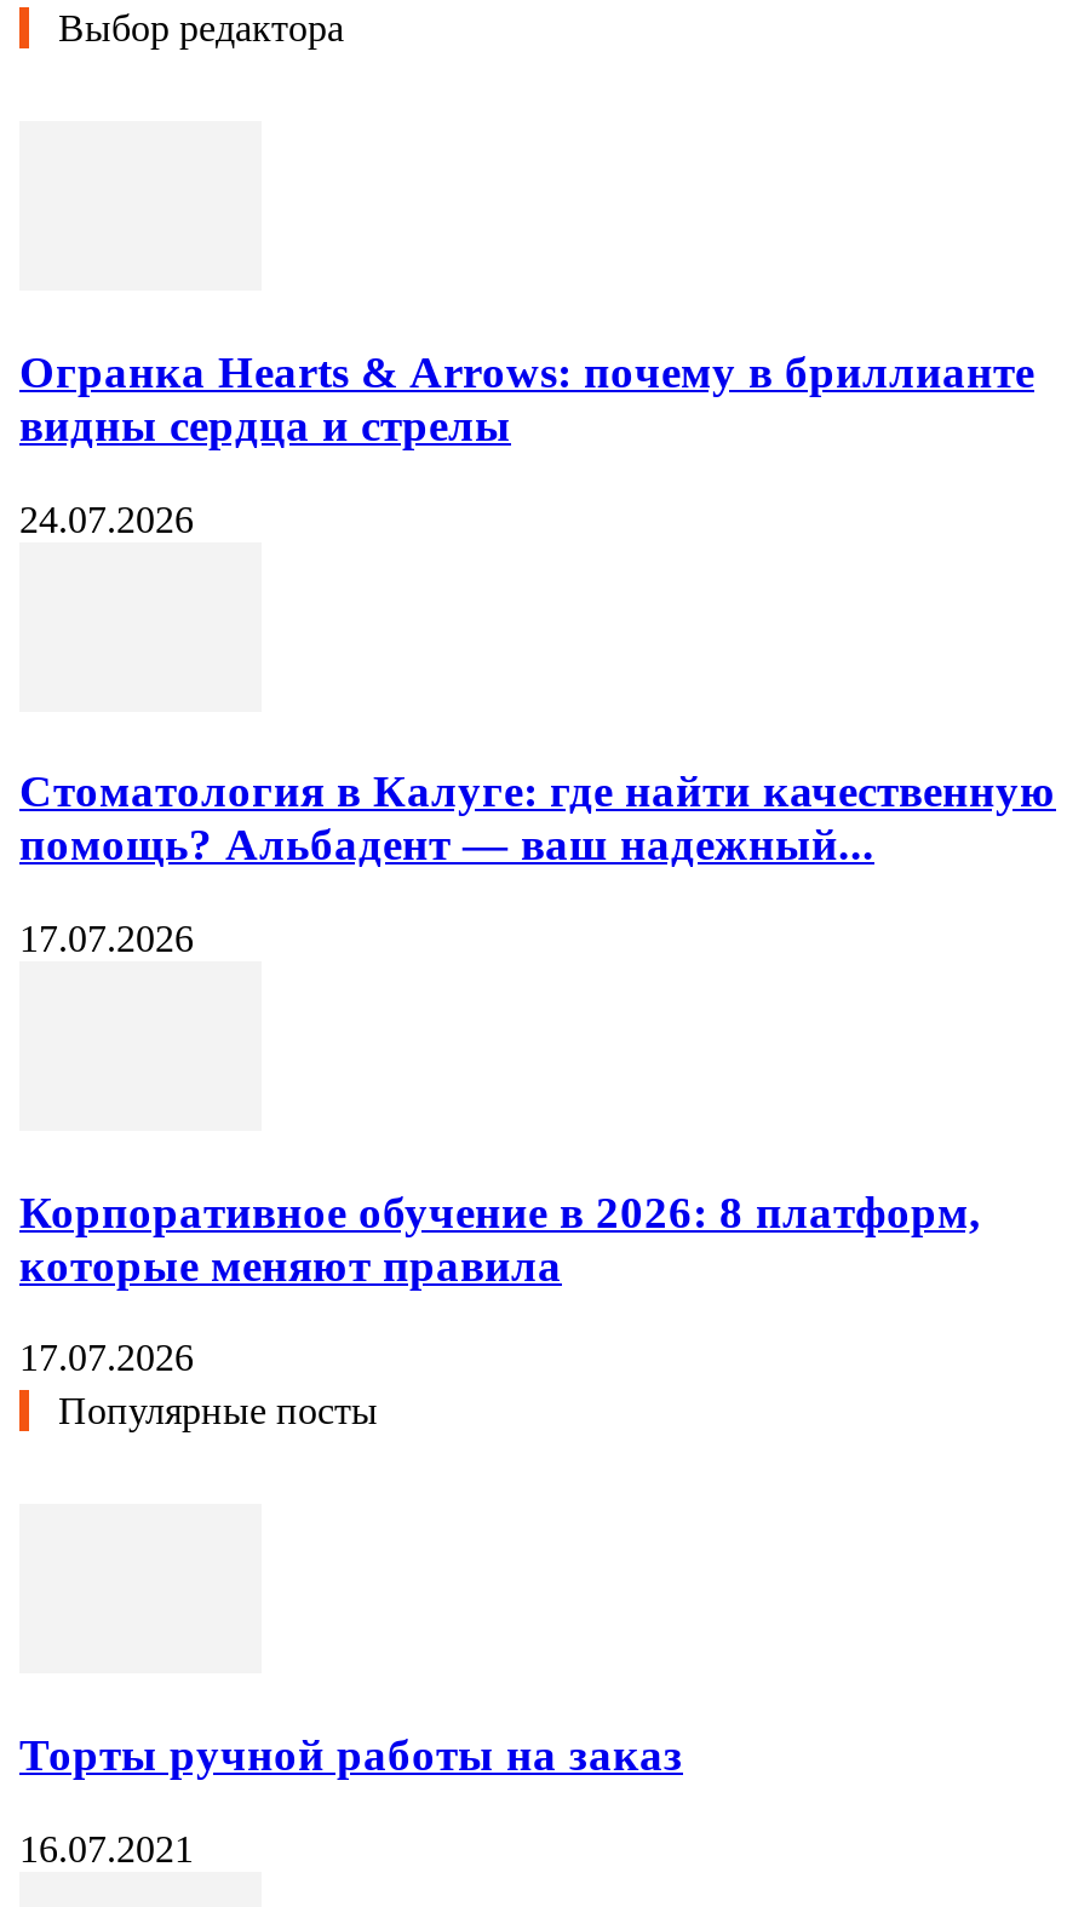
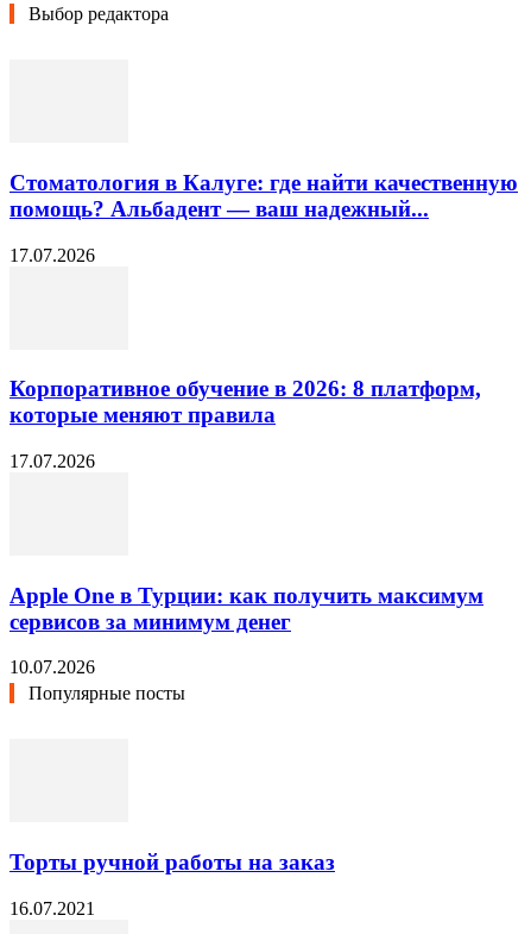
- Огранка Hearts & Arrows: почему в бриллианте
- видны сердца и стрелы
- 24.07.2026

moved up: Стоматология в Калуге: где найти качественную | помощь? Альбадент — ваш надежный... | 17.07.2026 | Корпоративное обучение в 2026: 8 платформ, | которые меняют правила | 17.07.2026

+ Apple One в Турции: как получить максимум
+ сервисов за минимум денег
+ 10.07.2026
